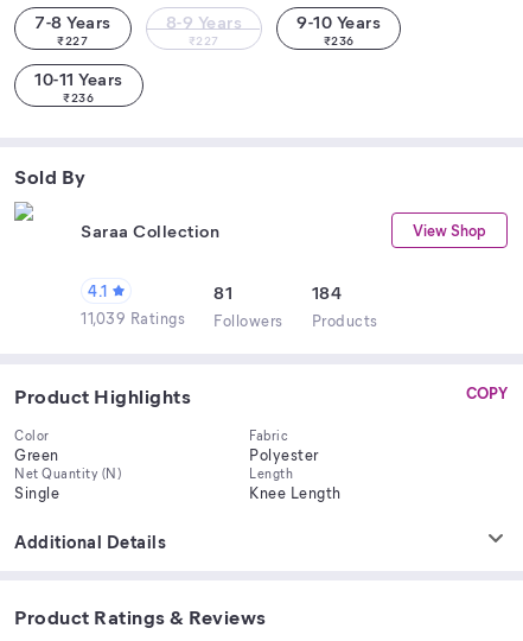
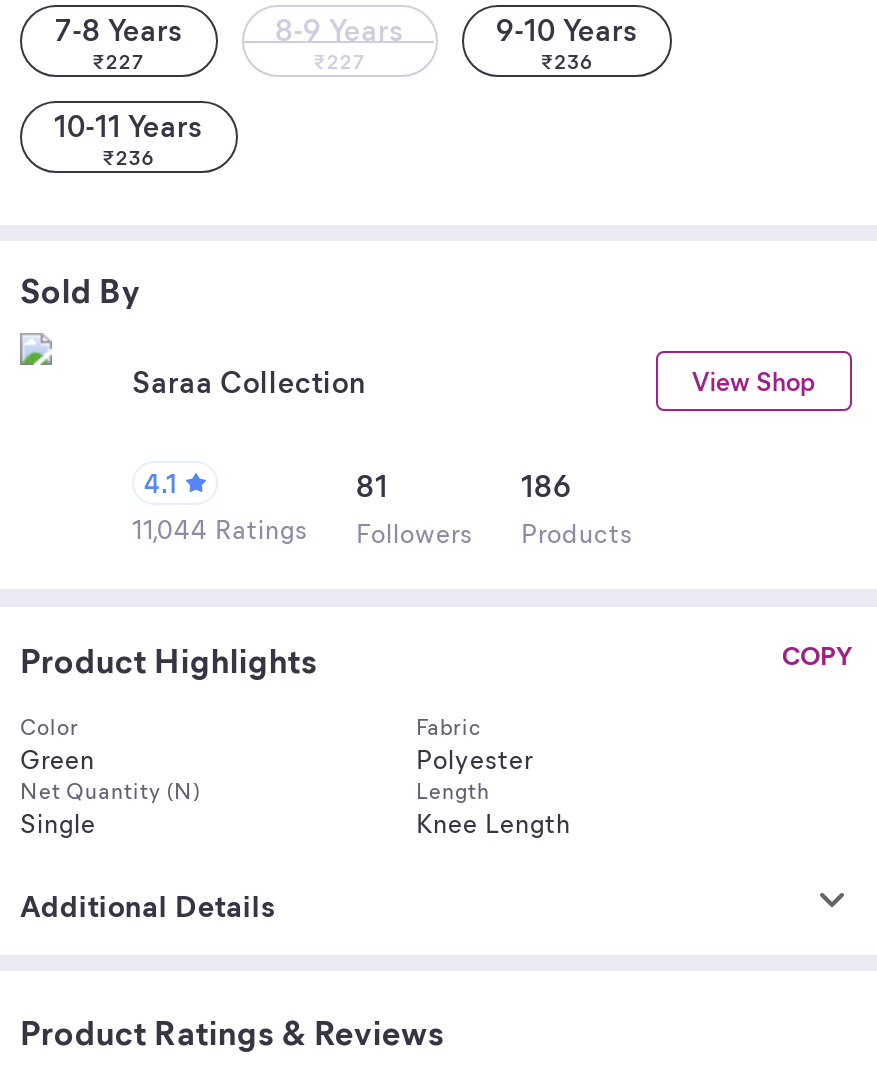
- 184
+ 186

- 11,039 Ratings Followers Products
+ 11,044 Ratings Followers Products
